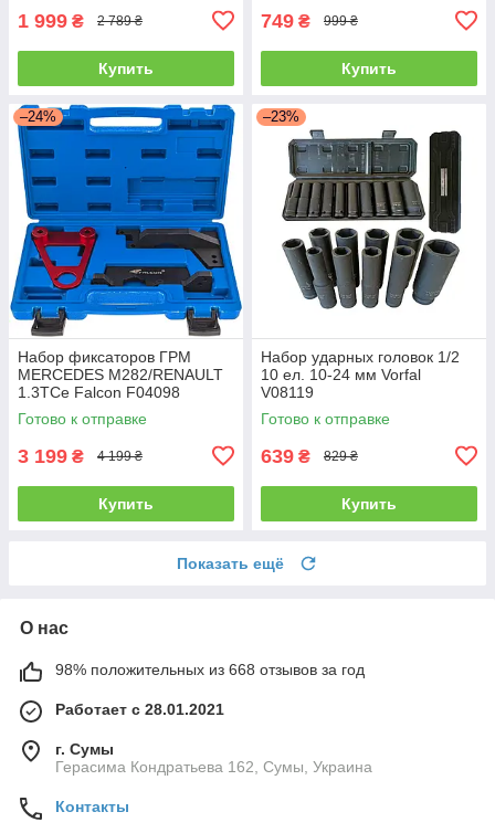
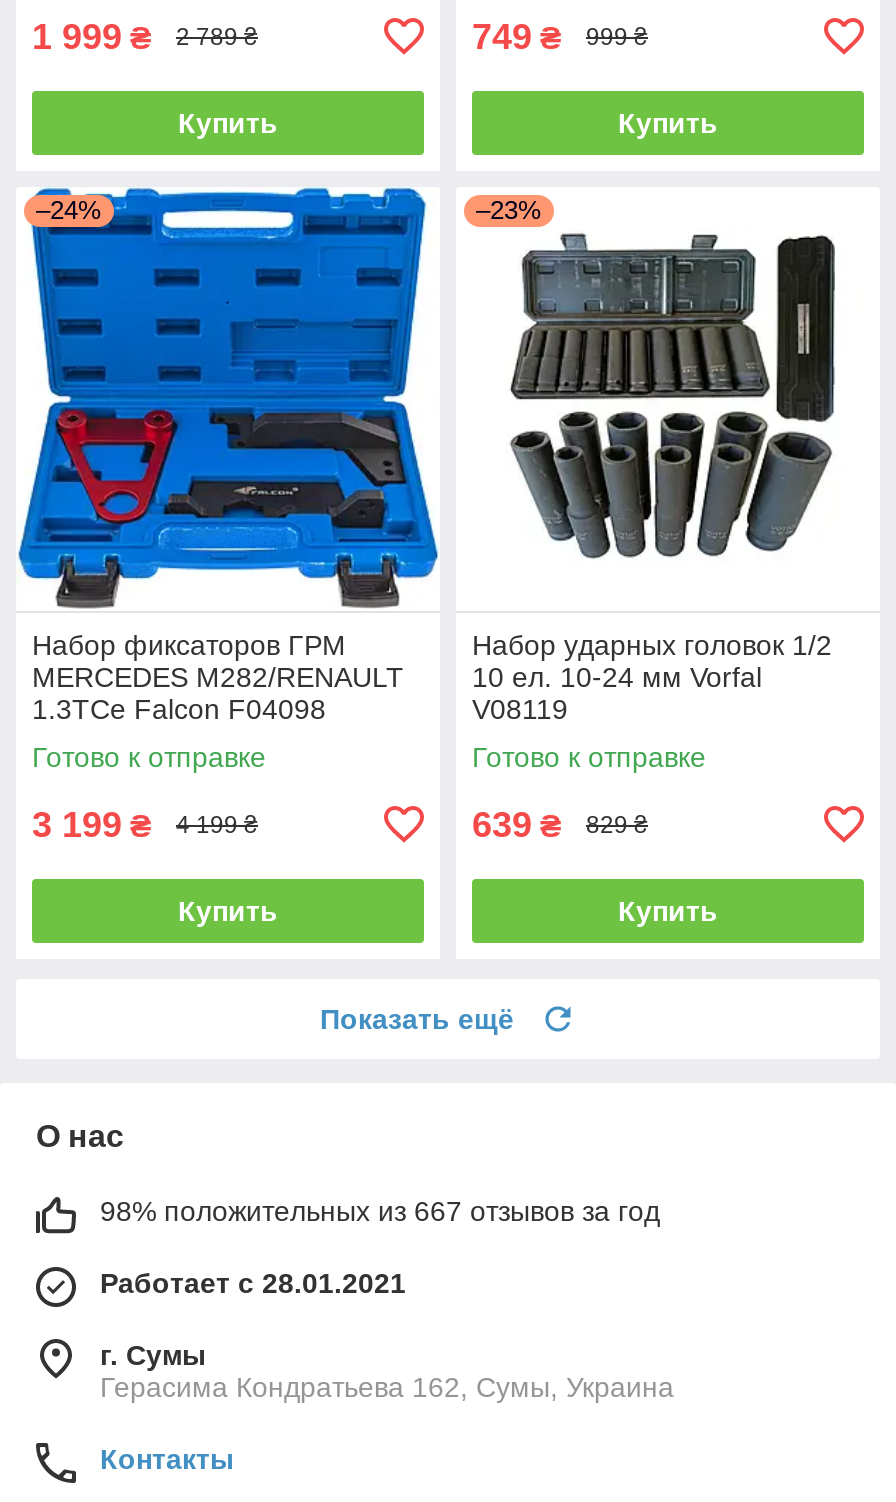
- 98% положительных из 668 отзывов за год
+ 98% положительных из 667 отзывов за год
